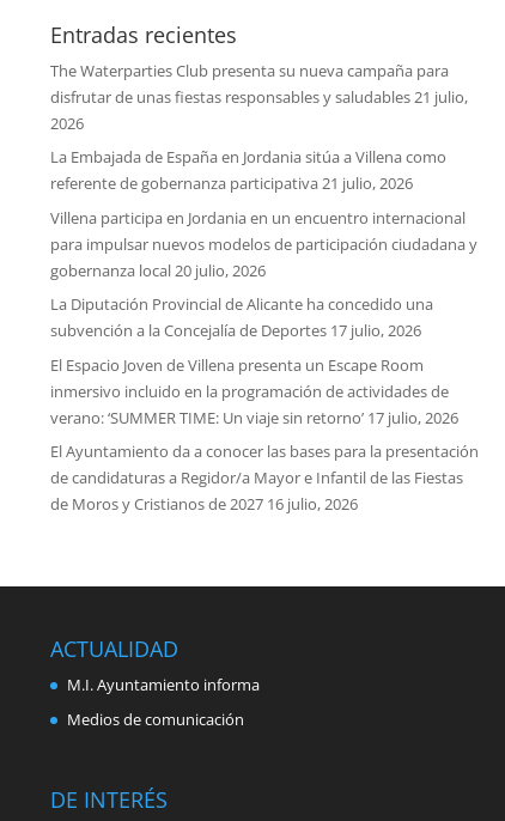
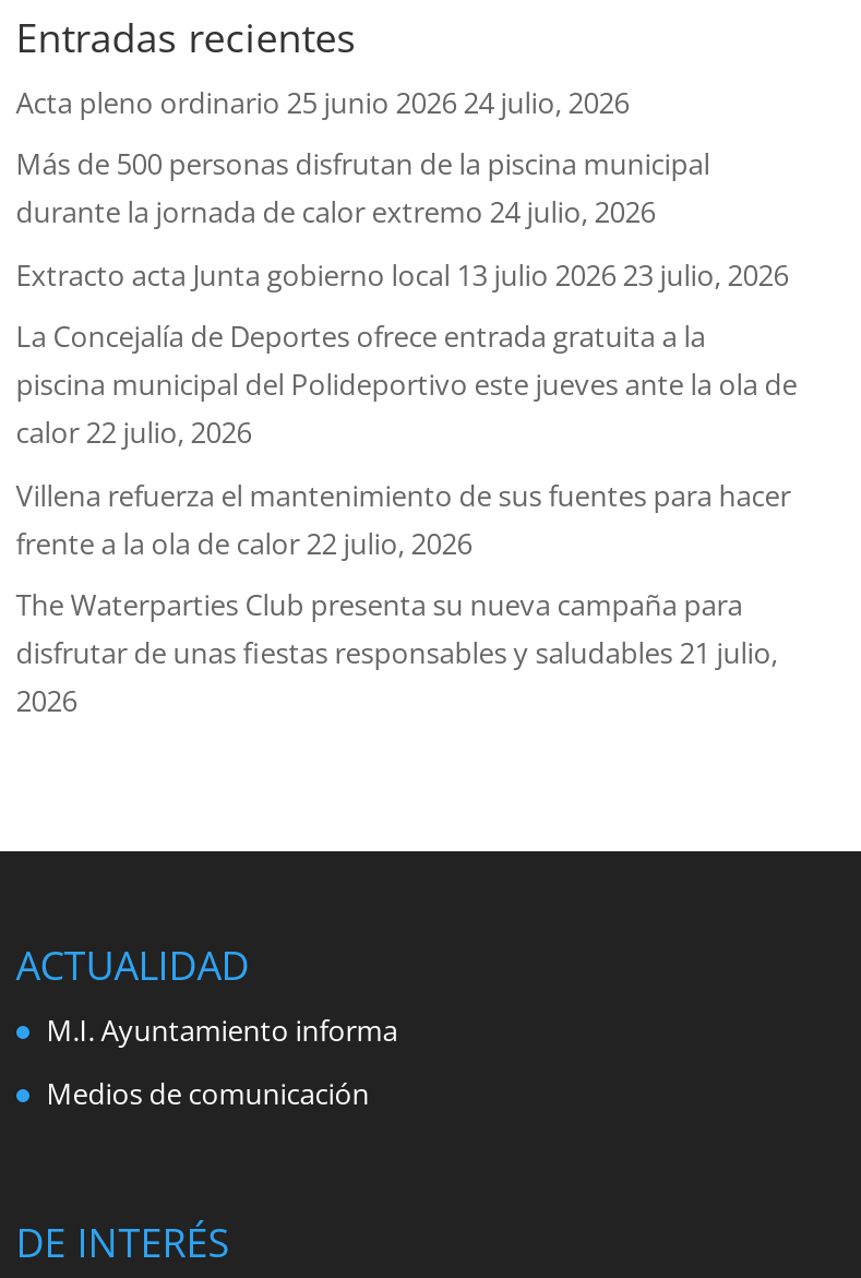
+ Acta pleno ordinario 25 junio 2026 24 julio, 2026
+ Más de 500 personas disfrutan de la piscina municipal
+ durante la jornada de calor extremo 24 julio, 2026
+ Extracto acta Junta gobierno local 13 julio 2026 23 julio, 2026
+ La Concejalía de Deportes ofrece entrada gratuita a la
+ piscina municipal del Polideportivo este jueves ante la ola de
+ calor 22 julio, 2026
+ Villena refuerza el mantenimiento de sus fuentes para hacer
+ frente a la ola de calor 22 julio, 2026

moved down: The Waterparties Club presenta su nueva campaña para | disfrutar de unas fiestas responsables y saludables 21 julio, | 2026

- La Embajada de España en Jordania sitúa a Villena como
- referente de gobernanza participativa 21 julio, 2026
- Villena participa en Jordania en un encuentro internacional
- para impulsar nuevos modelos de participación ciudadana y
- gobernanza local 20 julio, 2026
- La Diputación Provincial de Alicante ha concedido una
- subvención a la Concejalía de Deportes 17 julio, 2026
- El Espacio Joven de Villena presenta un Escape Room
- inmersivo incluido en la programación de actividades de
- verano: ‘SUMMER TIME: Un viaje sin retorno’ 17 julio, 2026
- El Ayuntamiento da a conocer las bases para la presentación
- de candidaturas a Regidor/a Mayor e Infantil de las Fiestas
- de Moros y Cristianos de 2027 16 julio, 2026
